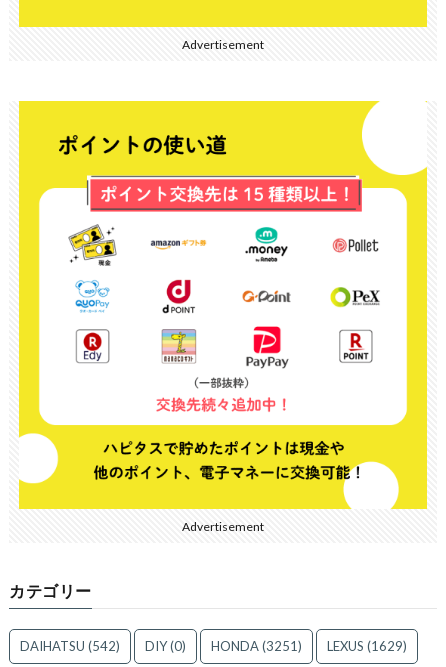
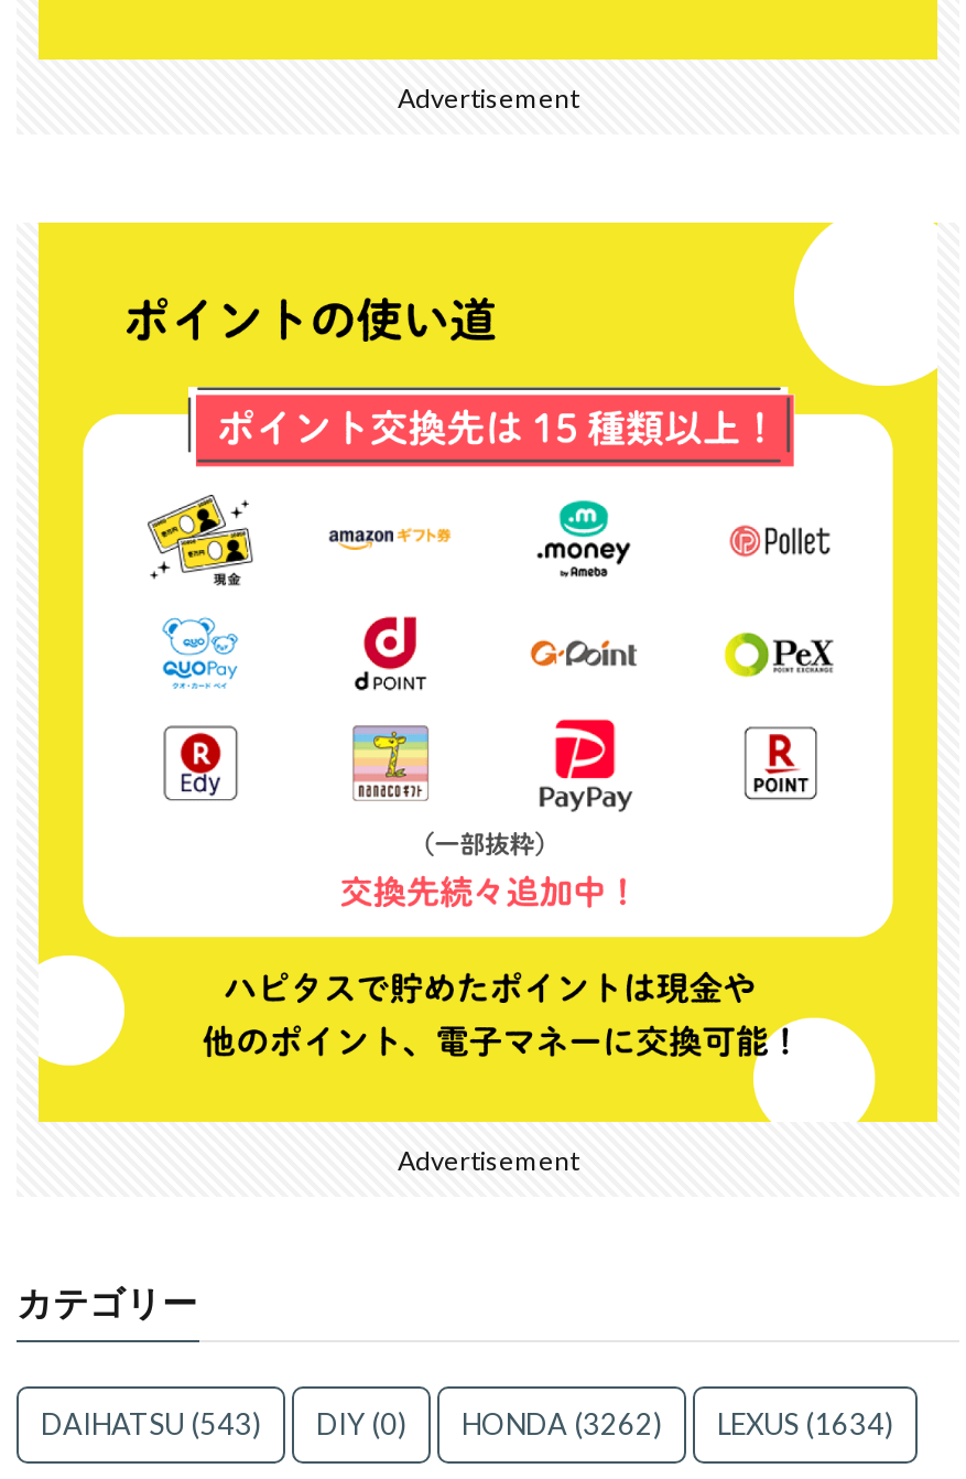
- DAIHATSU (542)
+ DAIHATSU (543)

- HONDA (3251)
+ HONDA (3262)

- LEXUS (1629)
+ LEXUS (1634)
